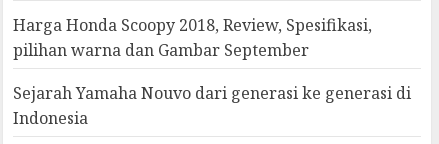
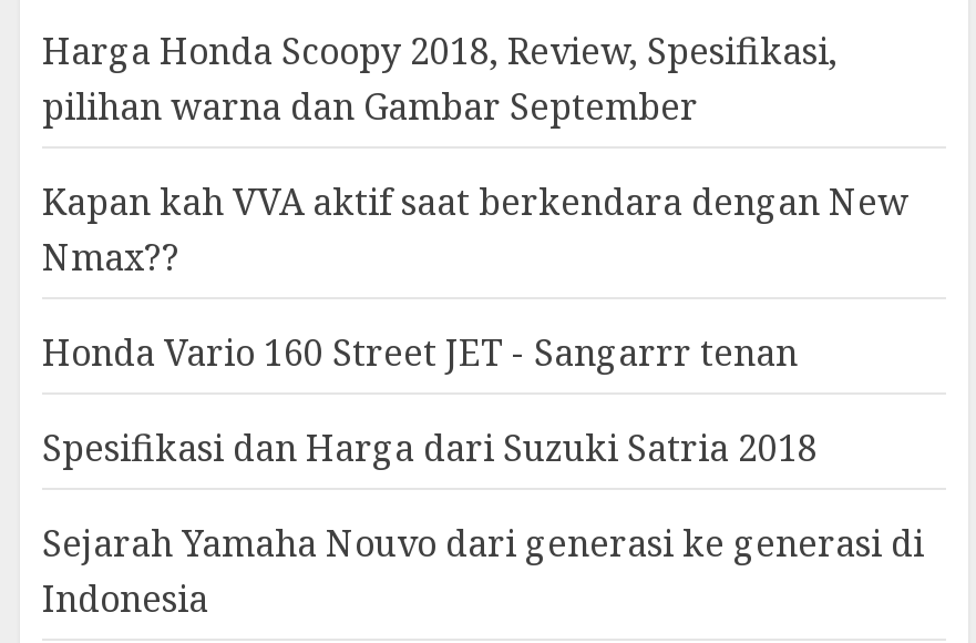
+ Kapan kah VVA aktif saat berkendara dengan New
+ Nmax??
+ Honda Vario 160 Street JET - Sangarrr tenan
+ Spesifikasi dan Harga dari Suzuki Satria 2018
